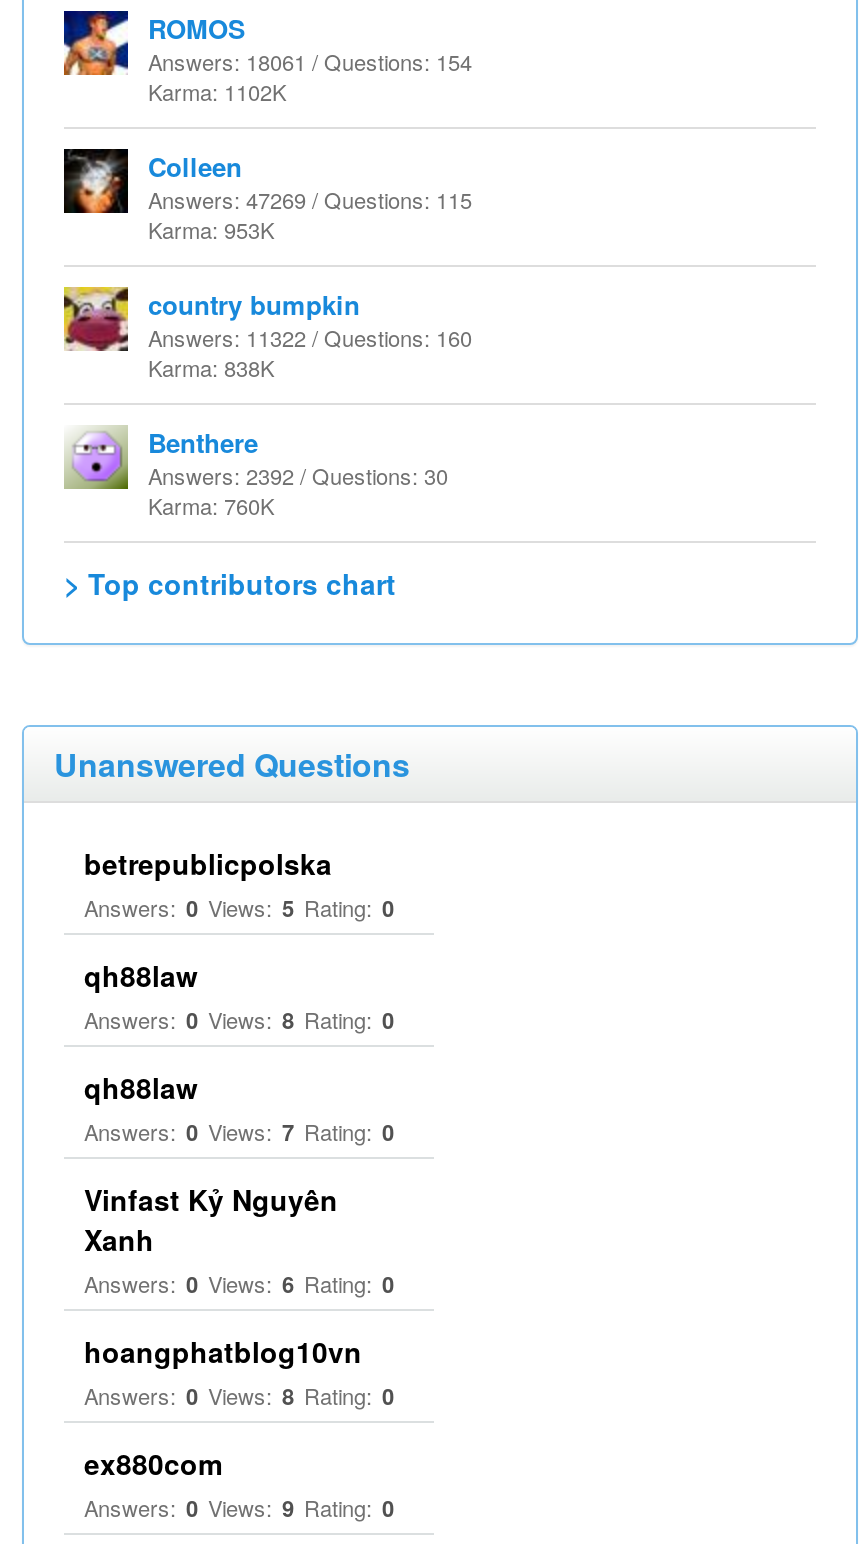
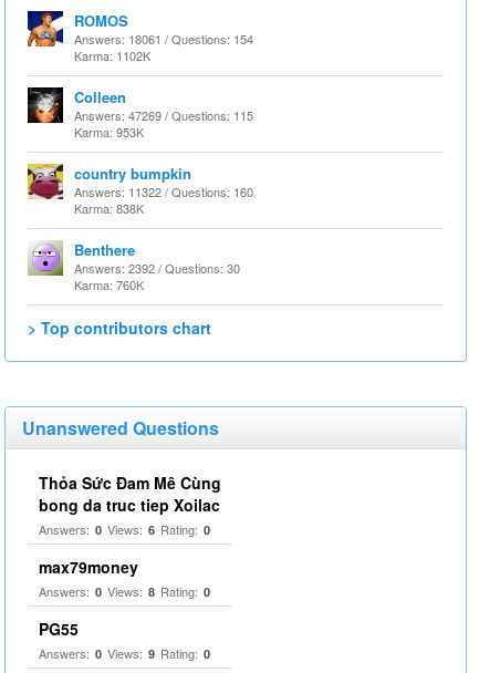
- betrepublicpolska
- Answers: 0 Views: 5 Rating: 0
- qh88law
- Answers: 0 Views: 8 Rating: 0
- qh88law
- Answers: 0 Views: 7 Rating: 0
- Vinfast Kỷ Nguyên
- Xanh
+ Thỏa Sức Đam Mê Cùng
+ bong da truc tiep Xoilac

- hoangphatblog10vn
+ max79money

- ex880com
+ PG55
